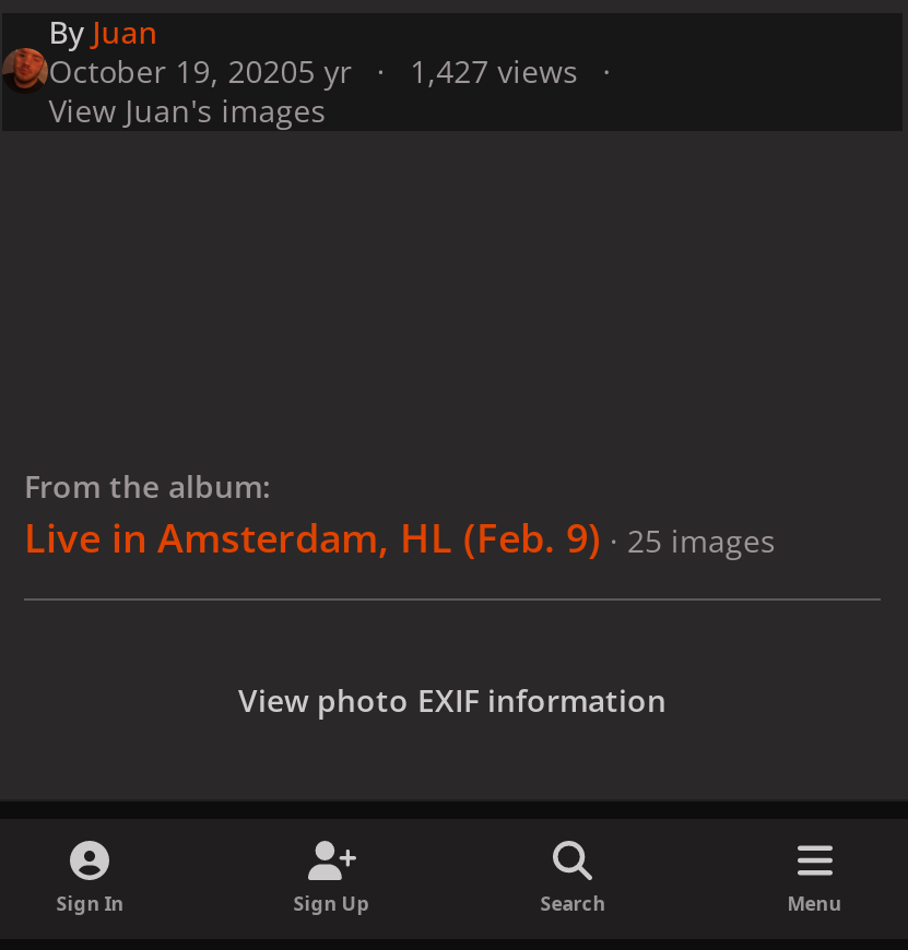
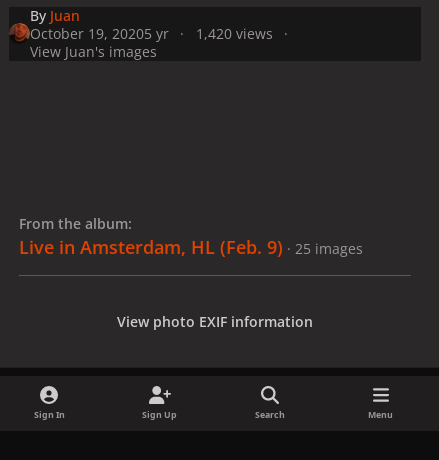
- October 19, 20205 yr 1,427 views
+ October 19, 20205 yr 1,420 views
